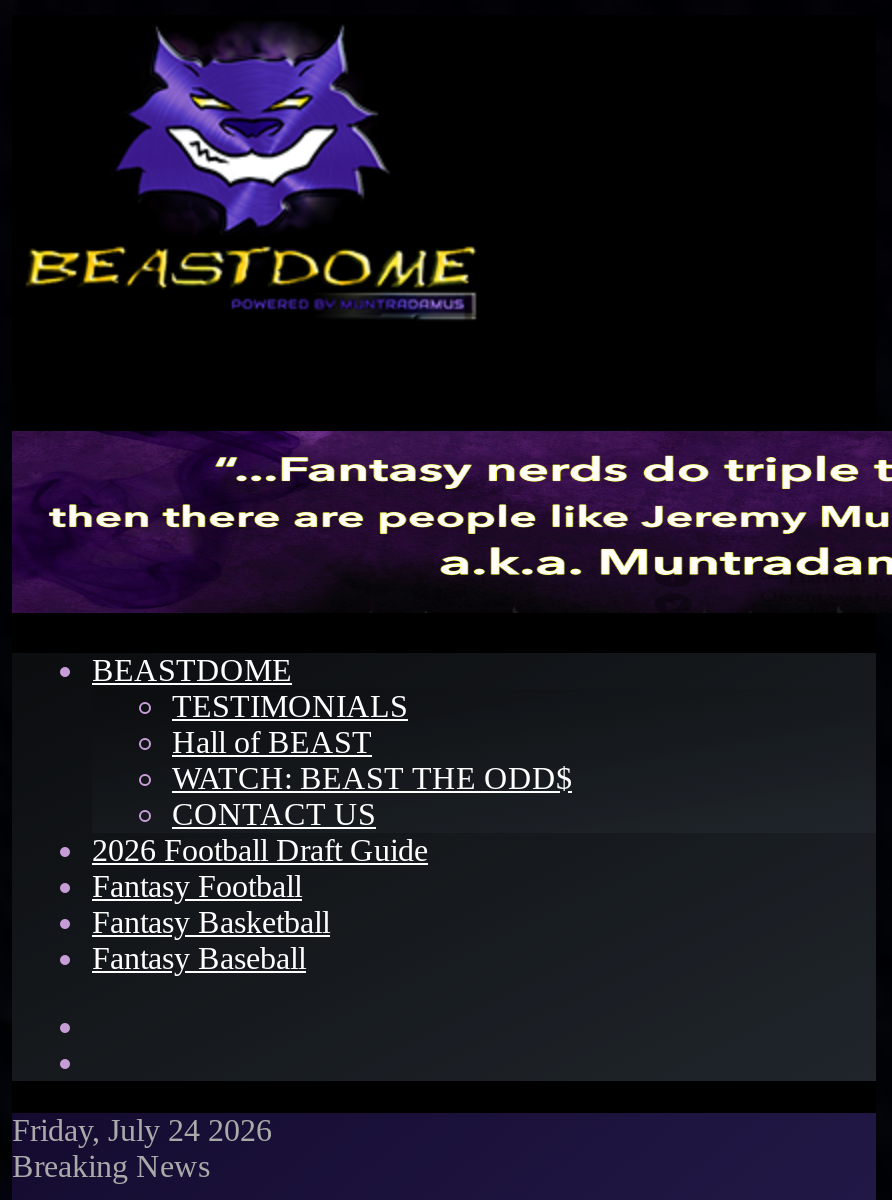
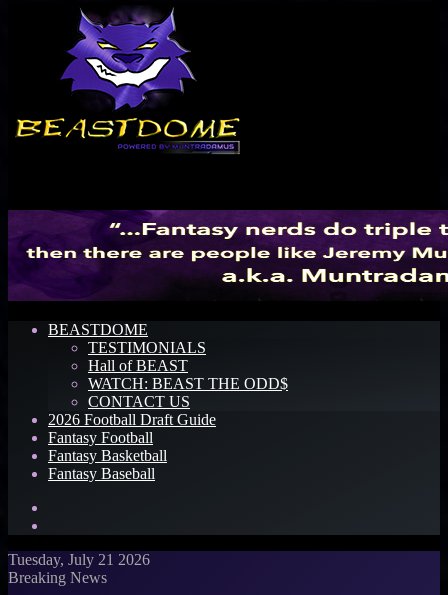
- Friday, July 24 2026
+ Tuesday, July 21 2026
